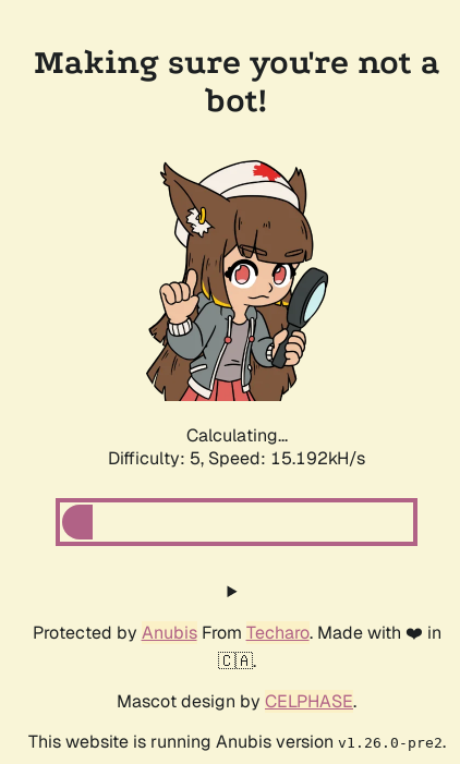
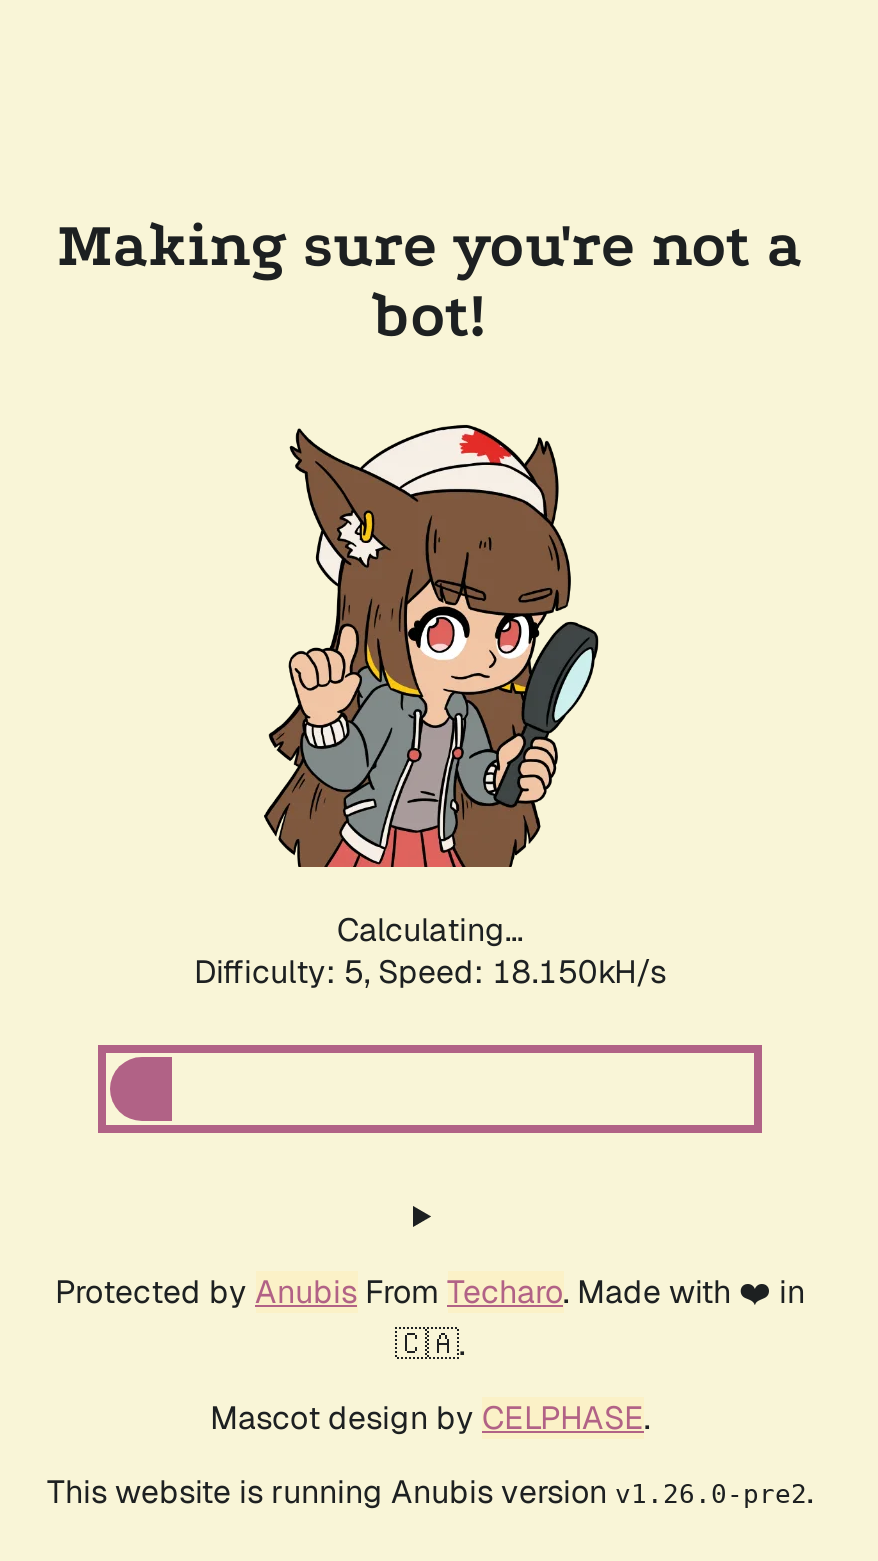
- Difficulty: 5, Speed: 15.192kH/s
+ Difficulty: 5, Speed: 18.150kH/s
